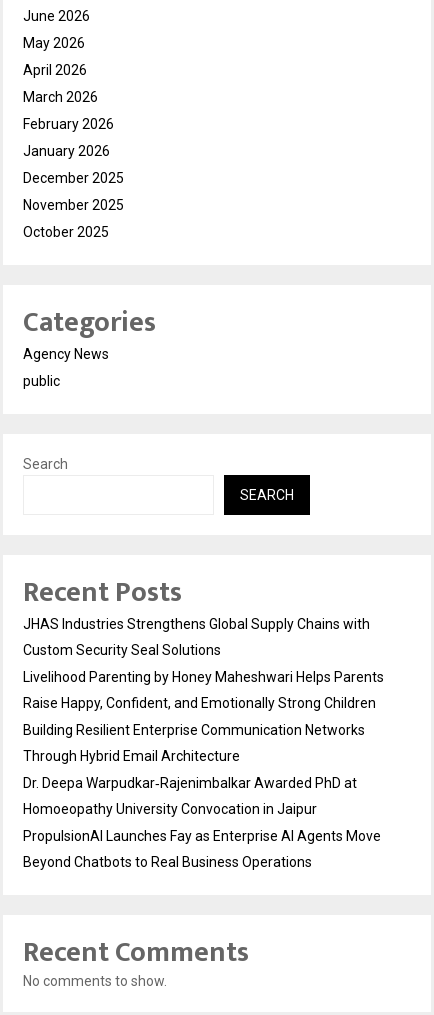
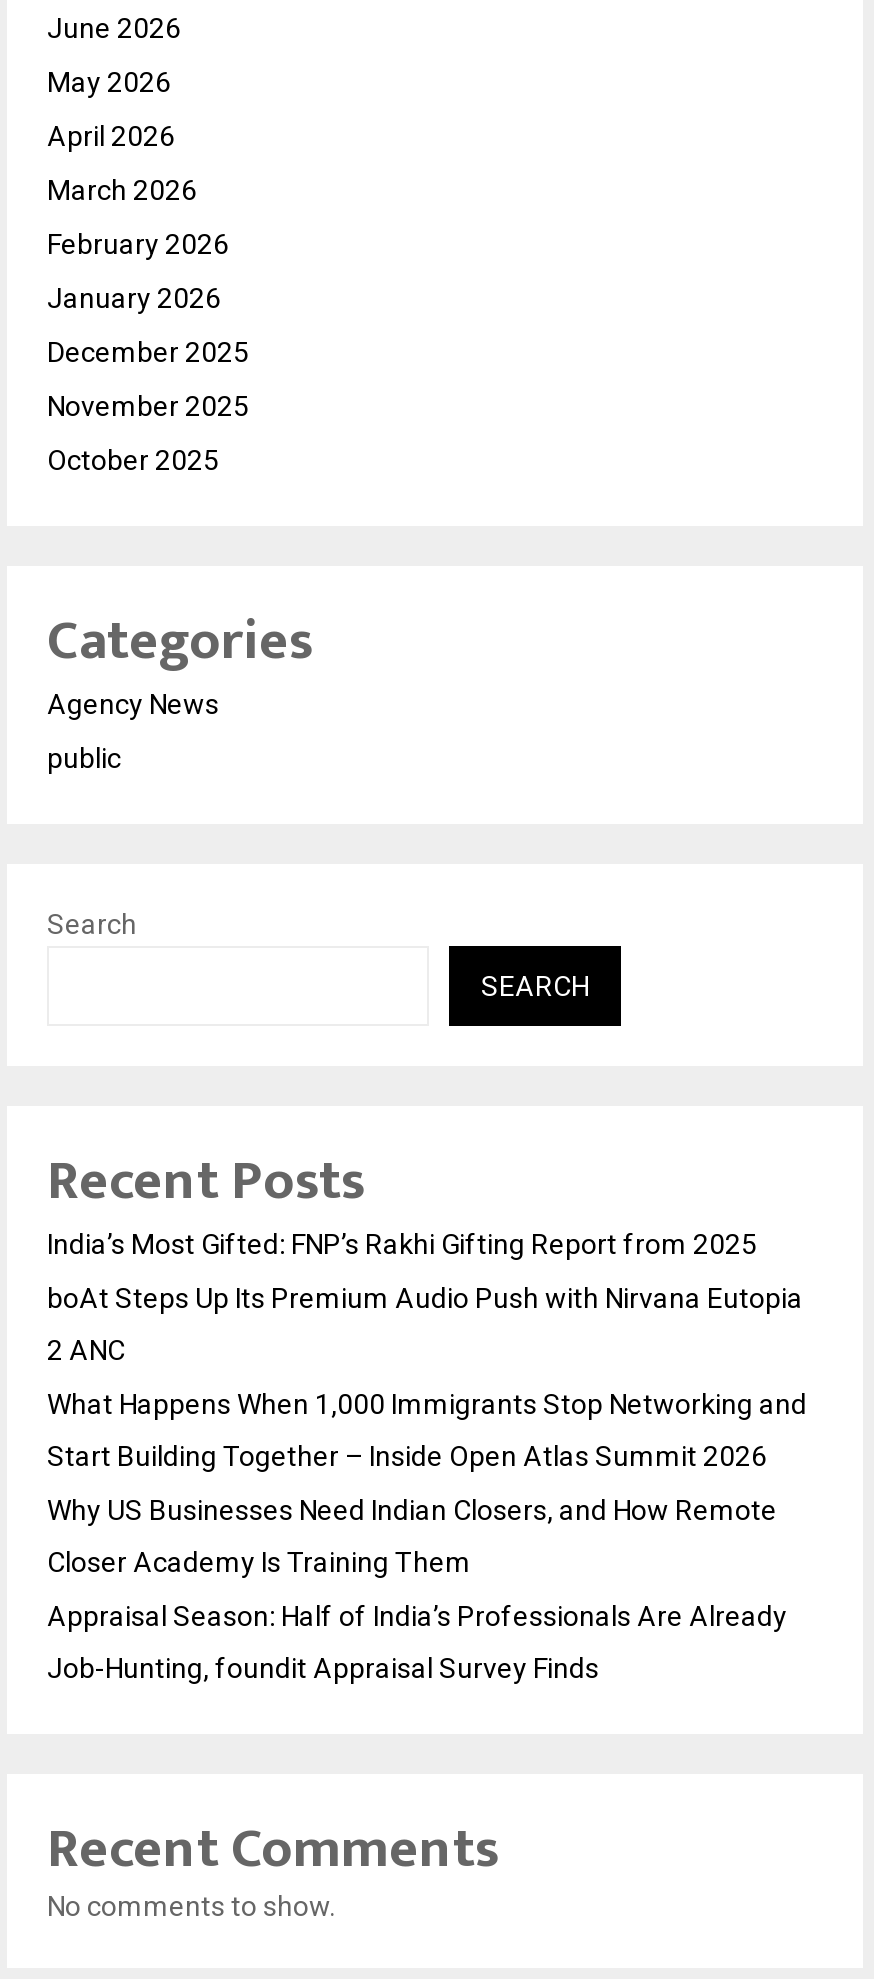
- JHAS Industries Strengthens Global Supply Chains with
- Custom Security Seal Solutions
- Livelihood Parenting by Honey Maheshwari Helps Parents
- Raise Happy, Confident, and Emotionally Strong Children
- Building Resilient Enterprise Communication Networks
- Through Hybrid Email Architecture
- Dr. Deepa Warpudkar‑Rajenimbalkar Awarded PhD at
- Homoeopathy University Convocation in Jaipur
- PropulsionAI Launches Fay as Enterprise AI Agents Move
- Beyond Chatbots to Real Business Operations
+ India’s Most Gifted: FNP’s Rakhi Gifting Report from 2025
+ boAt Steps Up Its Premium Audio Push with Nirvana Eutopia
+ 2 ANC
+ What Happens When 1,000 Immigrants Stop Networking and
+ Start Building Together – Inside Open Atlas Summit 2026
+ Why US Businesses Need Indian Closers, and How Remote
+ Closer Academy Is Training Them
+ Appraisal Season: Half of India’s Professionals Are Already
+ Job-Hunting, foundit Appraisal Survey Finds
